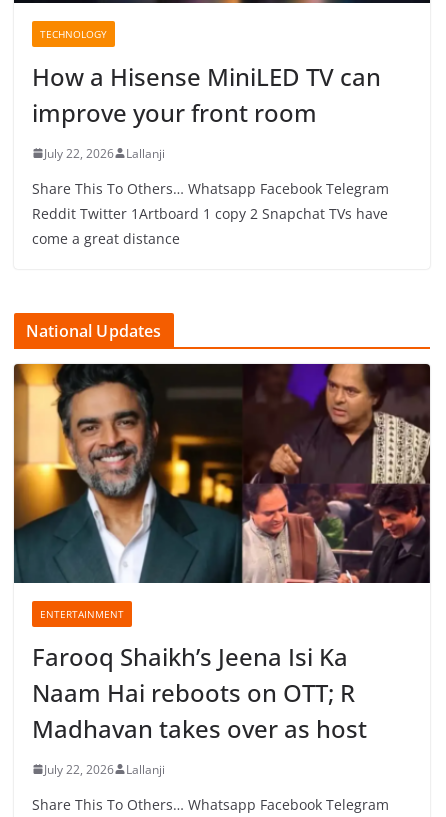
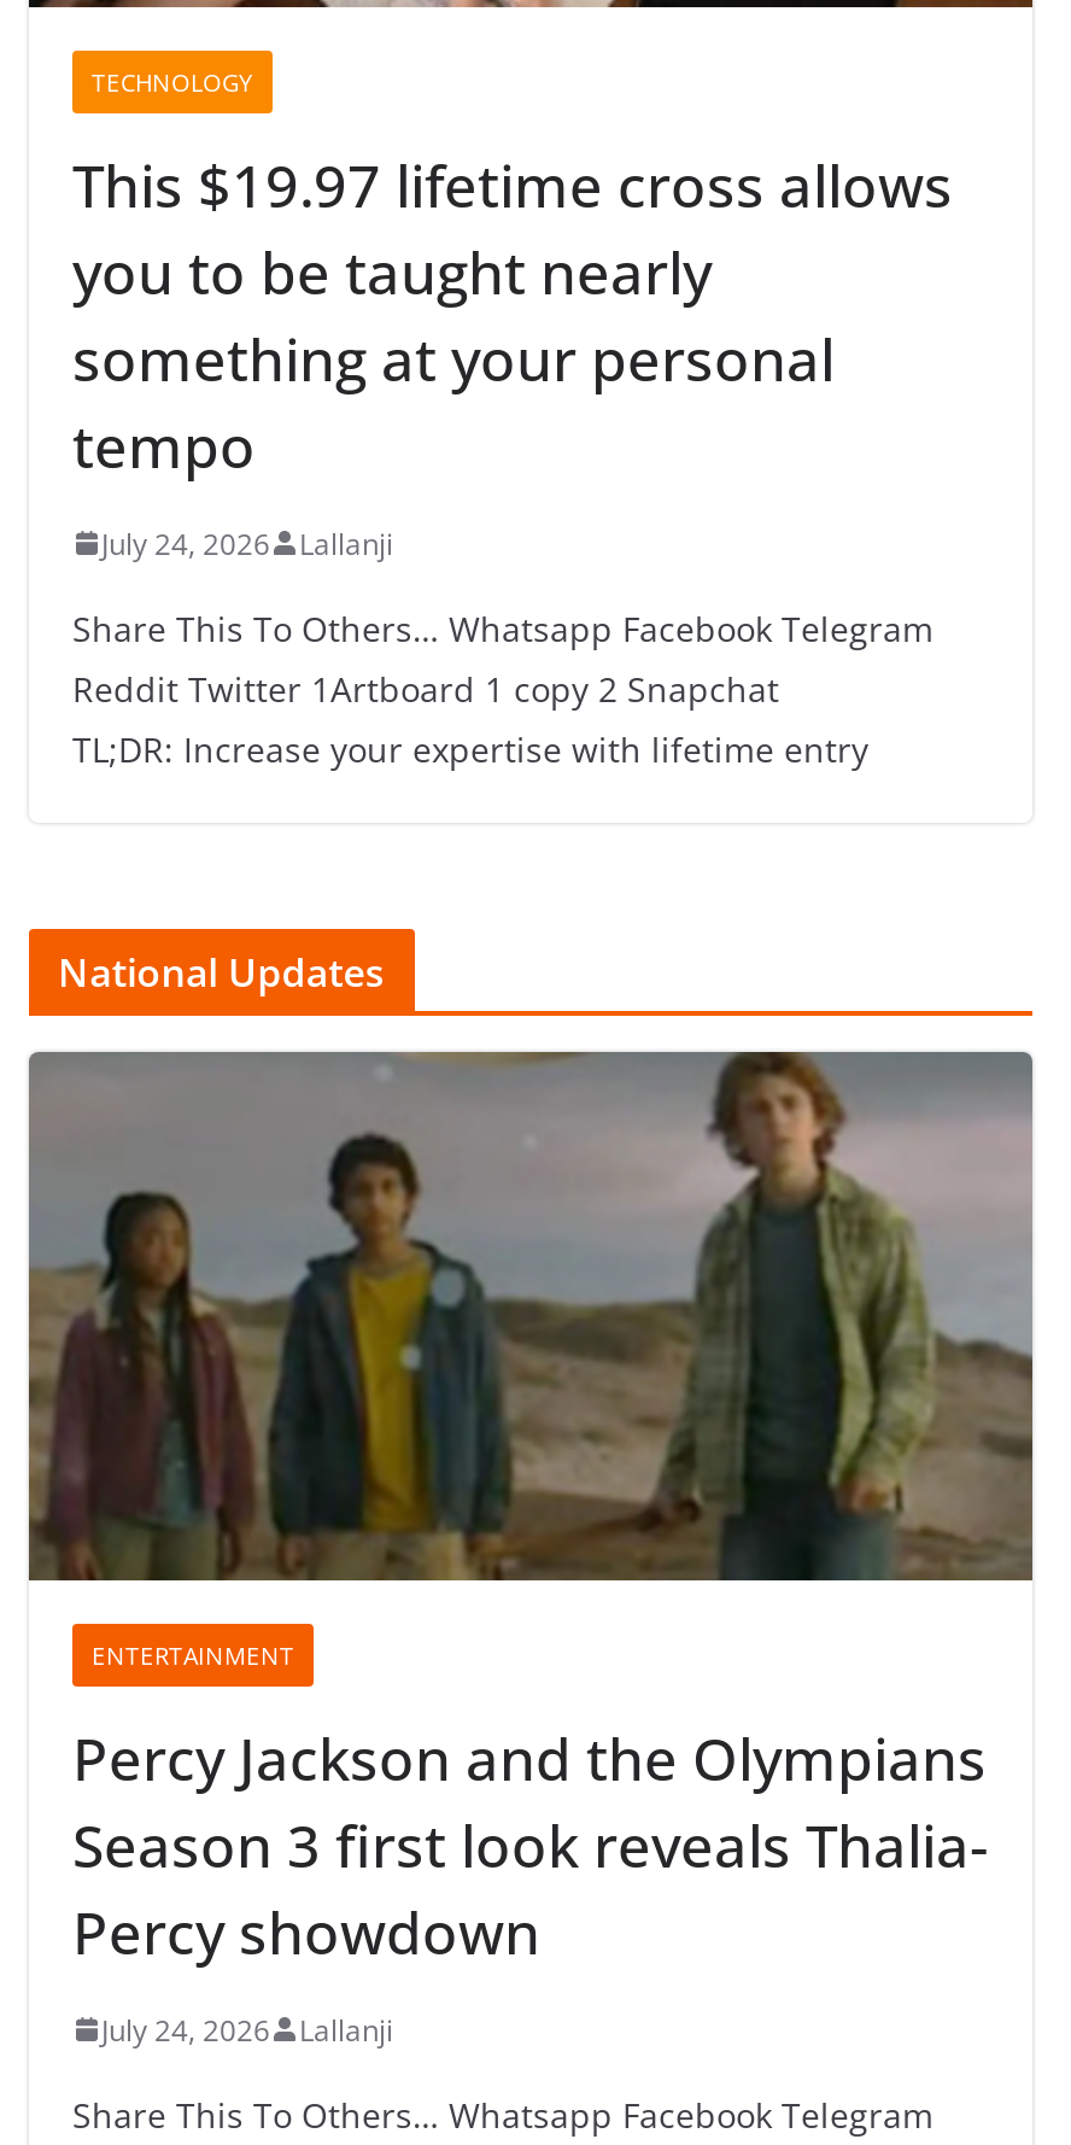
- How a Hisense MiniLED TV can
- improve your front room
+ This $19.97 lifetime cross allows
+ you to be taught nearly
+ something at your personal
+ tempo

- July 22, 2026 Lallanji
+ July 24, 2026 Lallanji

- Reddit Twitter 1Artboard 1 copy 2 Snapchat TVs have
- come a great distance
+ Reddit Twitter 1Artboard 1 copy 2 Snapchat
+ TL;DR: Increase your expertise with lifetime entry

- [image]
+ [image]

- Farooq Shaikh’s Jeena Isi Ka
- Naam Hai reboots on OTT; R
- Madhavan takes over as host
+ Percy Jackson and the Olympians
+ Season 3 first look reveals Thalia-
+ Percy showdown

- July 22, 2026 Lallanji
+ July 24, 2026 Lallanji
